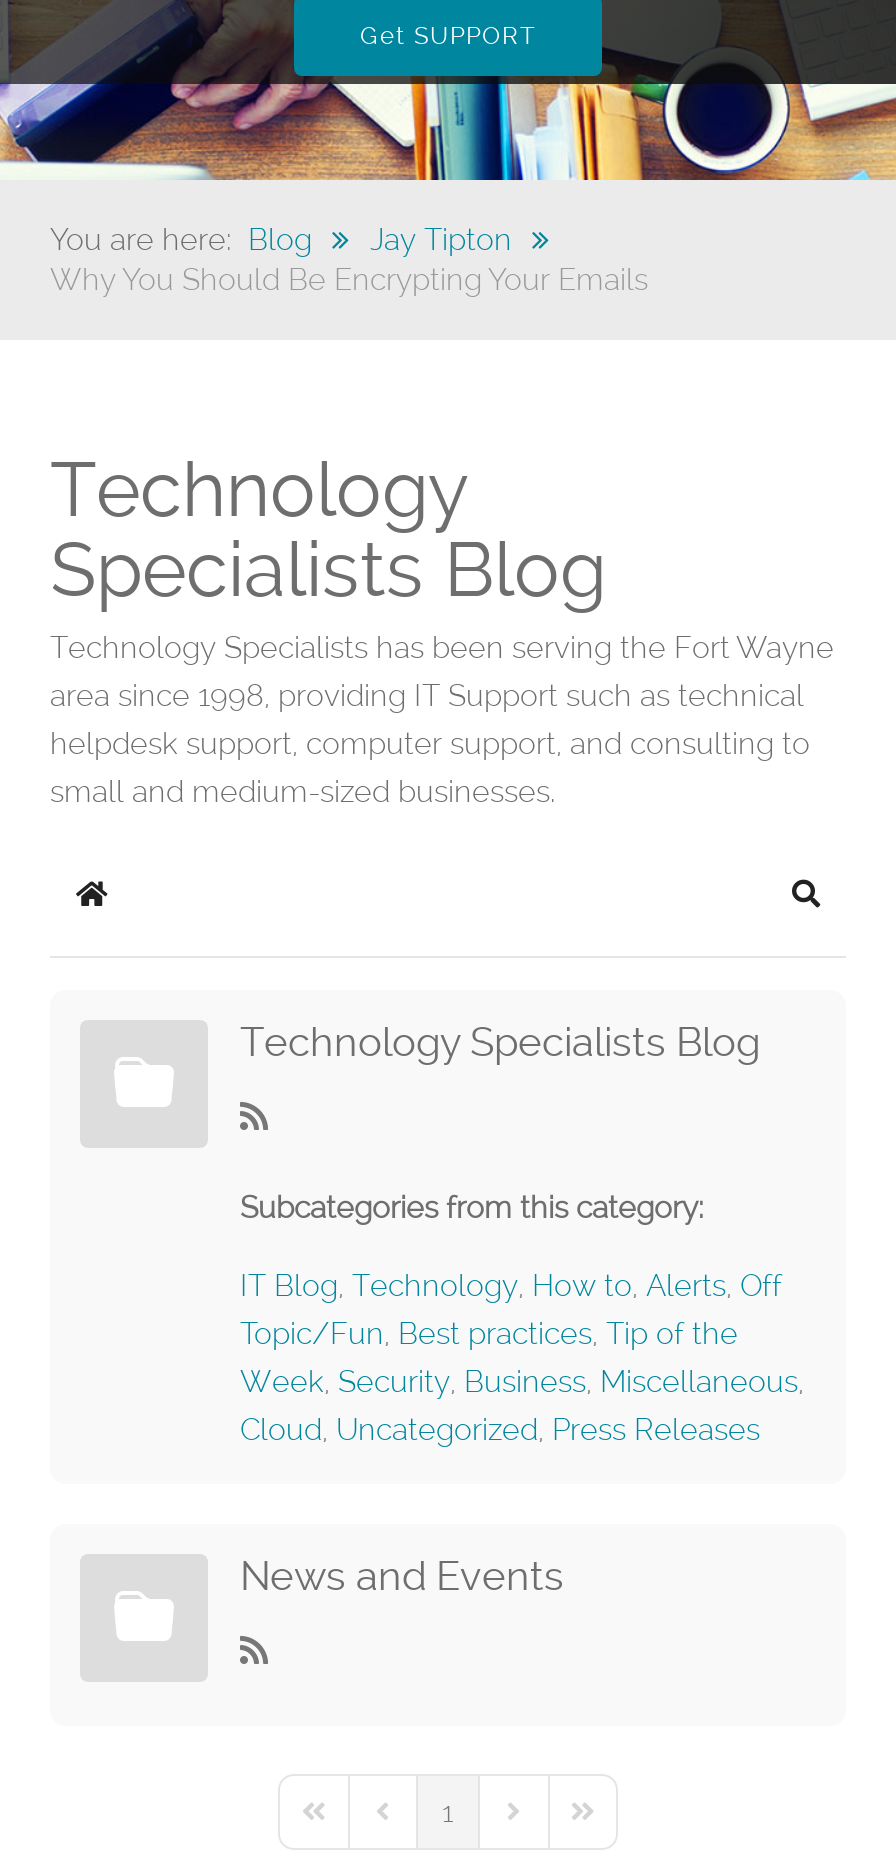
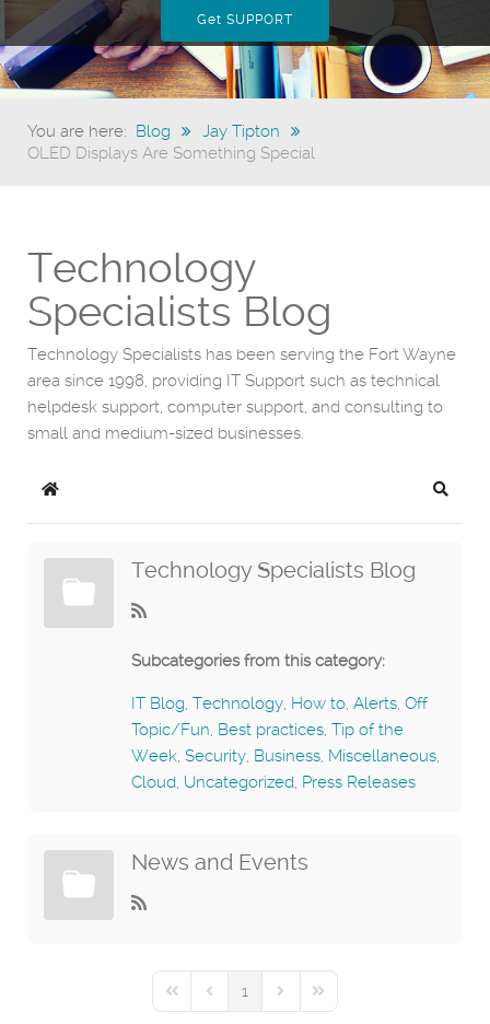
- Why You Should Be Encrypting Your Emails
+ OLED Displays Are Something Special
